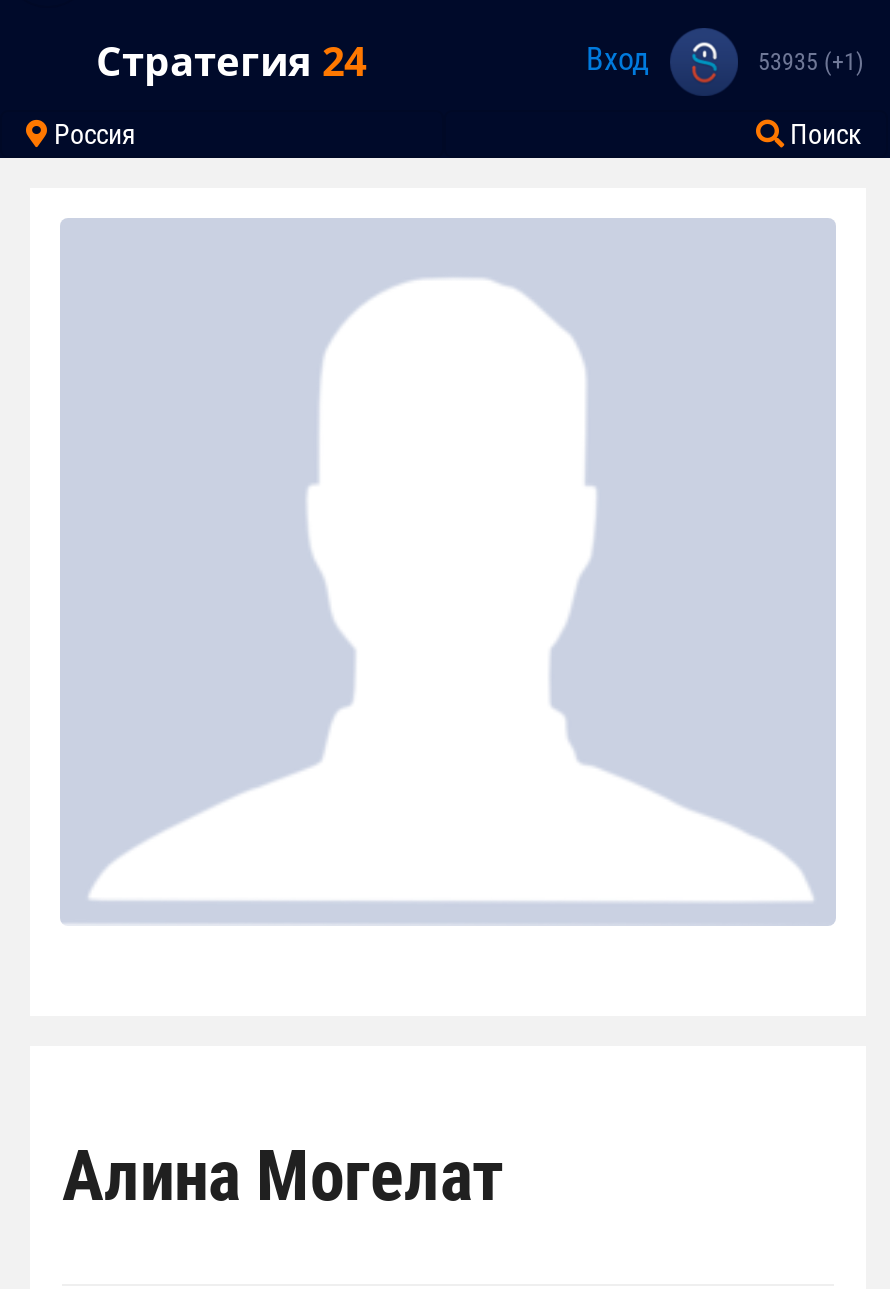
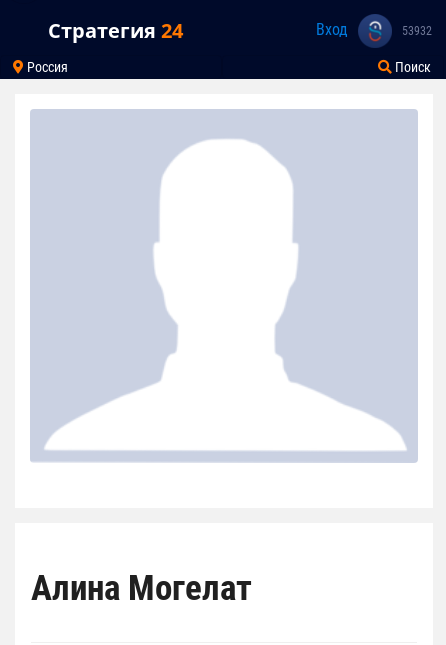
- 53935 (+1)
+ 53932
